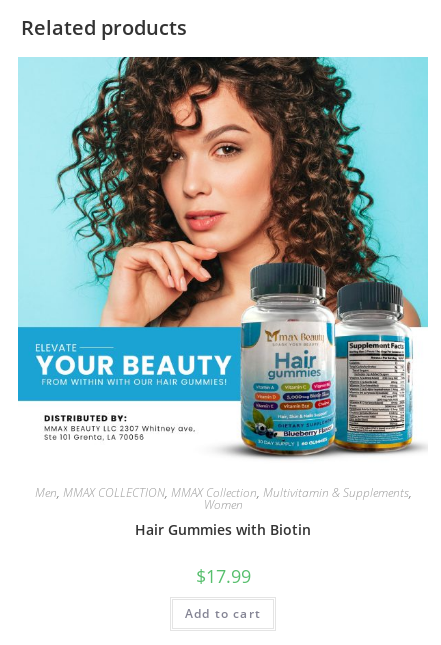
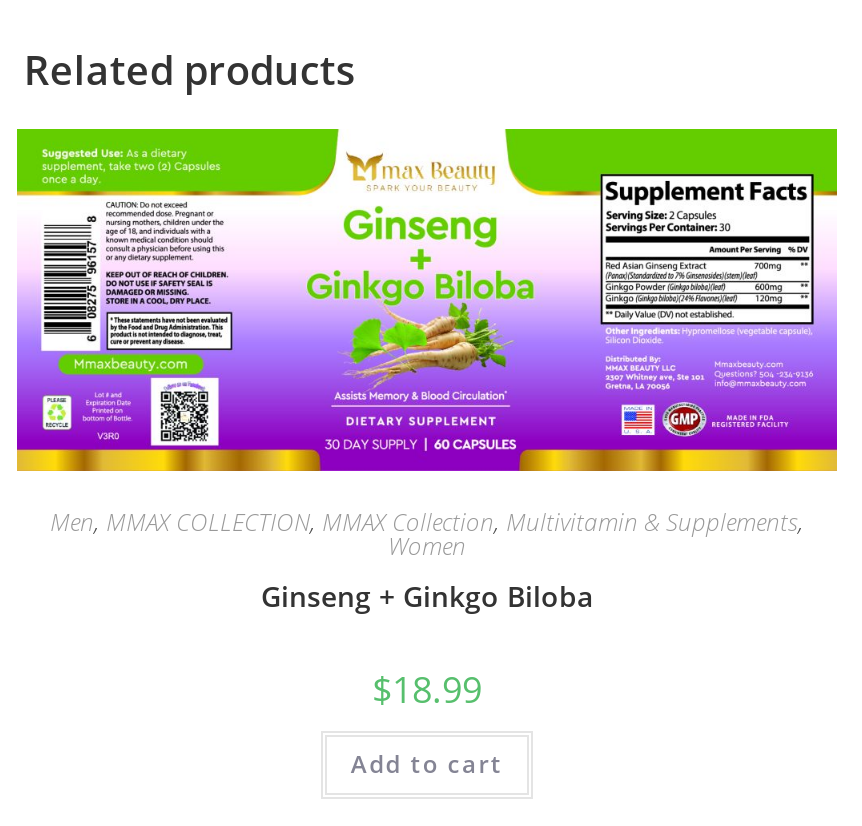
- [image]
+ [image]

- Hair Gummies with Biotin
+ Ginseng + Ginkgo Biloba

- $17.99
+ $18.99
